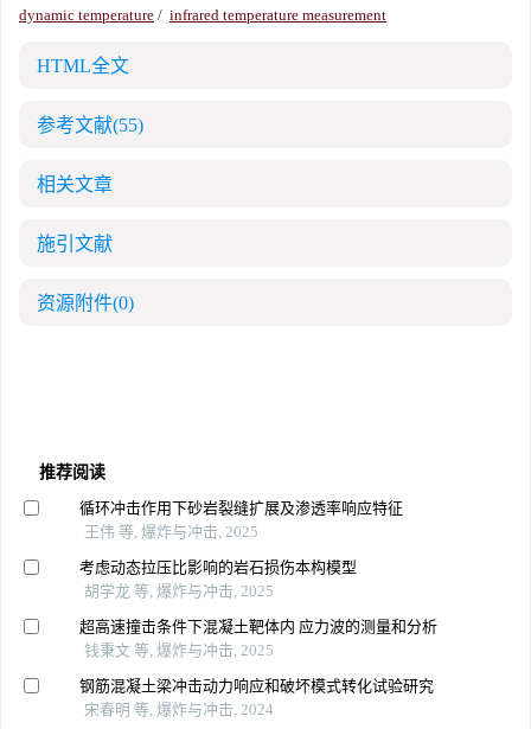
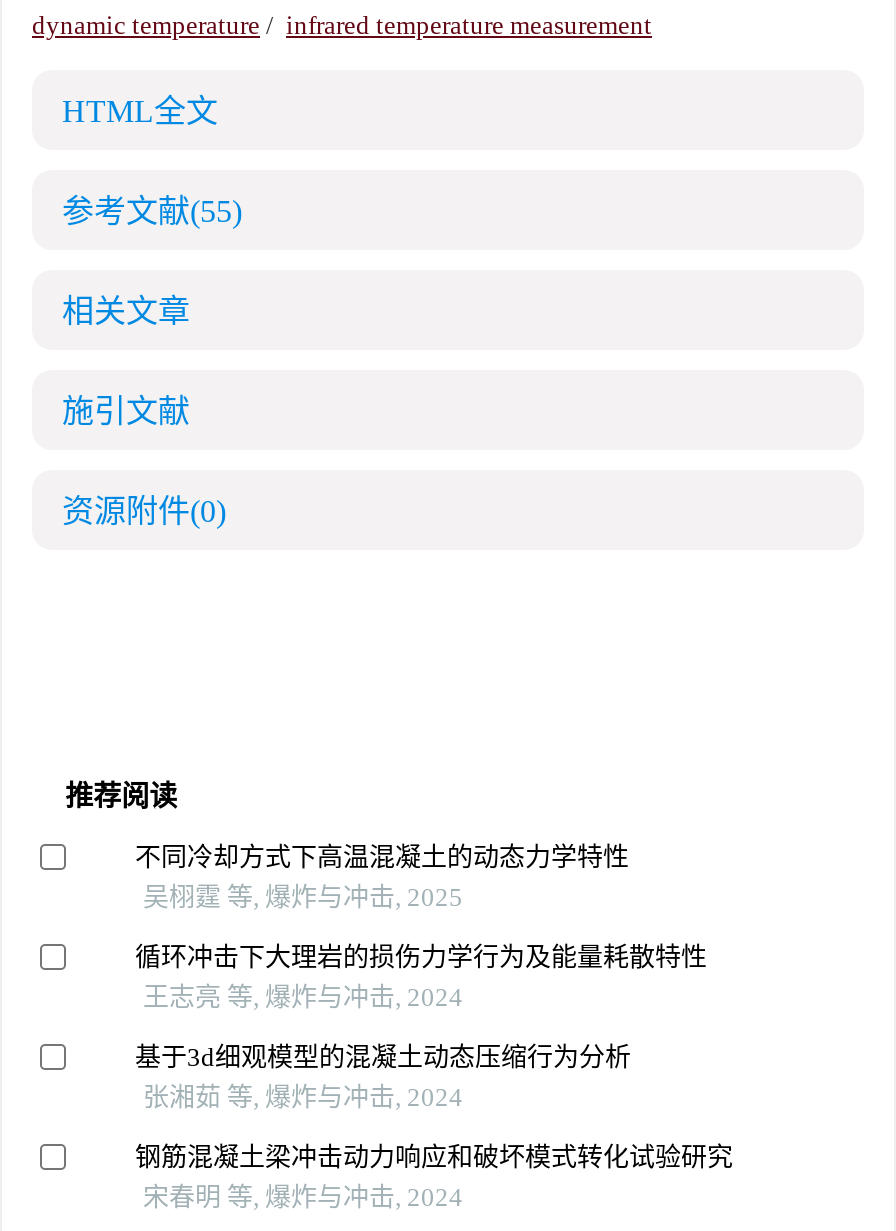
- 循环冲击作用下砂岩裂缝扩展及渗透率响应特征
- 王伟 等, 爆炸与冲击, 2025
+ 不同冷却方式下高温混凝土的动态力学特性
+ 吴栩霆 等, 爆炸与冲击, 2025

- 考虑动态拉压比影响的岩石损伤本构模型
- 胡学龙 等, 爆炸与冲击, 2025
+ 循环冲击下大理岩的损伤力学行为及能量耗散特性
+ 王志亮 等, 爆炸与冲击, 2024

- 超高速撞击条件下混凝土靶体内 应力波的测量和分析
- 钱秉文 等, 爆炸与冲击, 2025
+ 基于3d细观模型的混凝土动态压缩行为分析
+ 张湘茹 等, 爆炸与冲击, 2024
